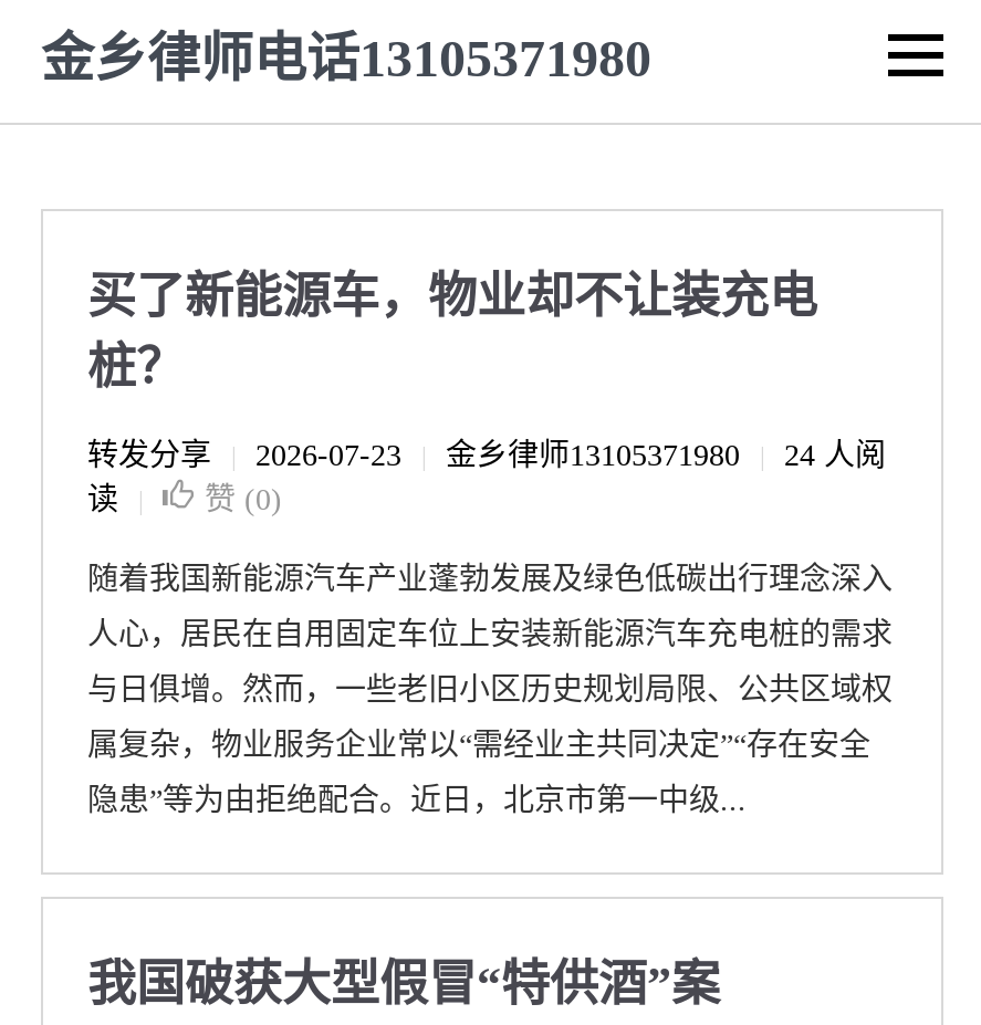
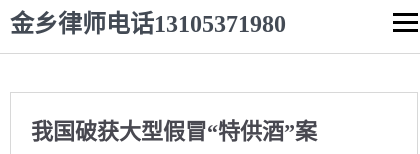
- 买了新能源车，物业却不让装充电
- 桩？
- 转发分享
- 2026-07-23
- 金乡律师13105371980
- 24 人阅
- 读
- 赞 (0)
- 随着我国新能源汽车产业蓬勃发展及绿色低碳出行理念深入
- 人心，居民在自用固定车位上安装新能源汽车充电桩的需求
- 与日俱增。然而，一些老旧小区历史规划局限、公共区域权
- 属复杂，物业服务企业常以“需经业主共同决定”“存在安全
- 隐患”等为由拒绝配合。近日，北京市第一中级...
